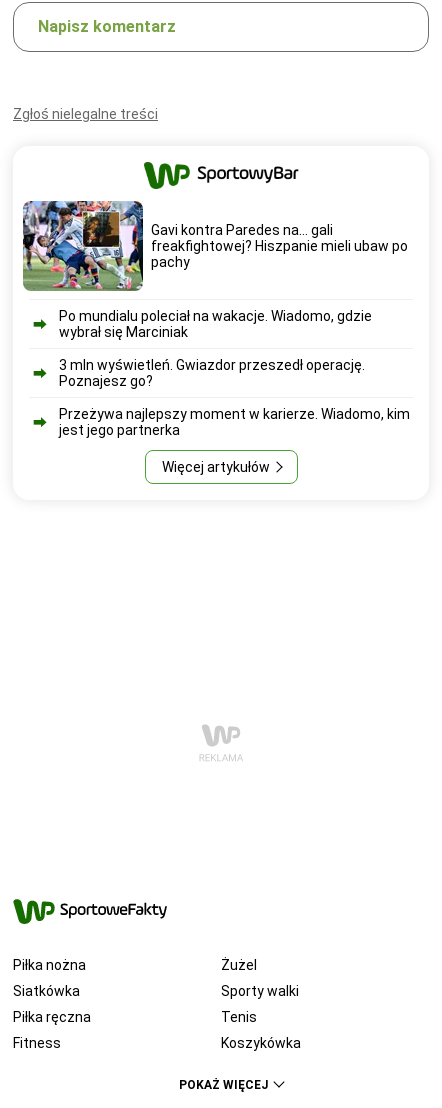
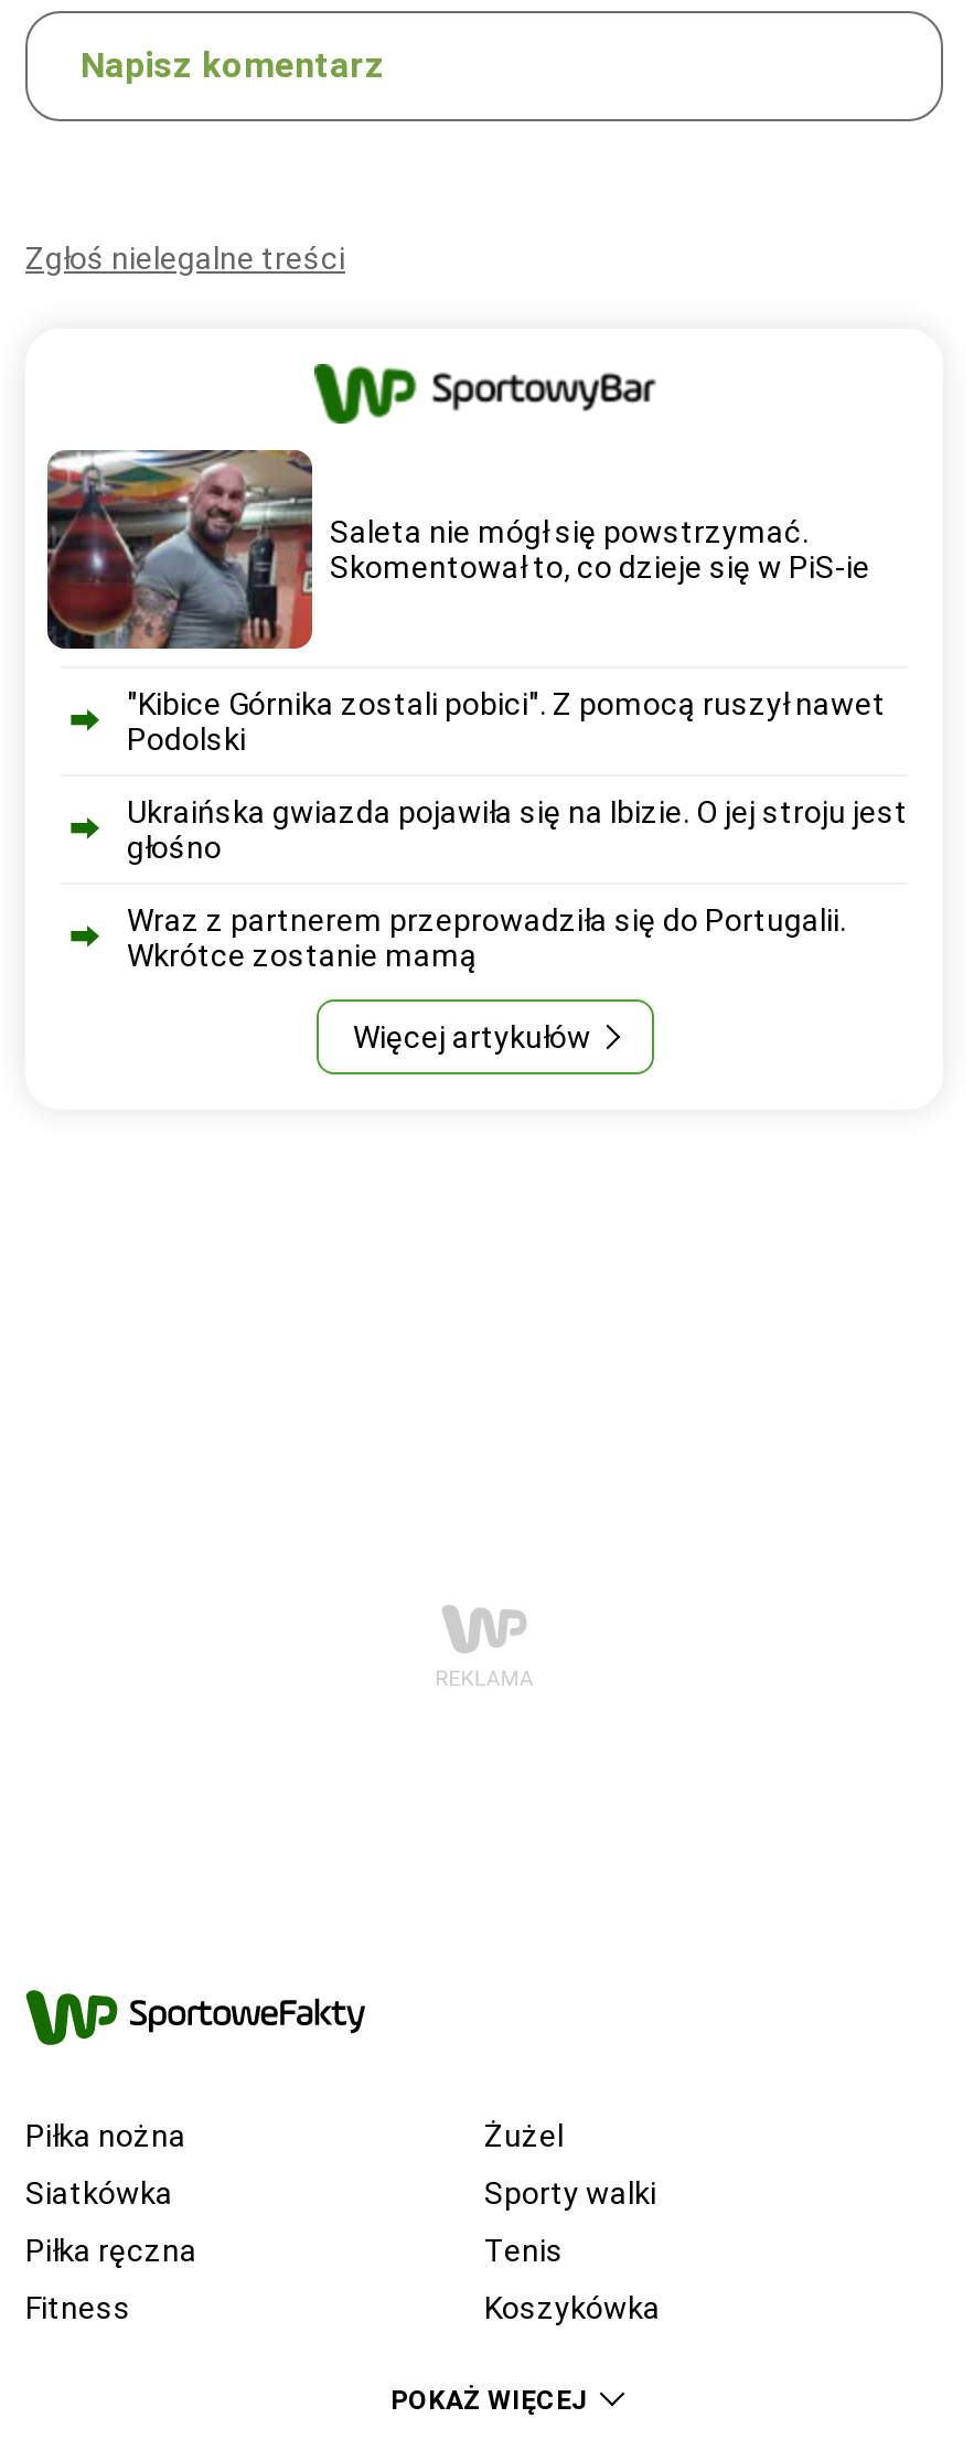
- [image]
- Gavi kontra Paredes na... gali
- freakfightowej? Hiszpanie mieli ubaw po
- pachy
+ [image]
+ Saleta nie mógł się powstrzymać.
+ Skomentował to, co dzieje się w PiS-ie

- Po mundialu poleciał na wakacje. Wiadomo, gdzie
- wybrał się Marciniak
+ "Kibice Górnika zostali pobici". Z pomocą ruszył nawet
+ Podolski

- 3 mln wyświetleń. Gwiazdor przeszedł operację.
- Poznajesz go?
+ Ukraińska gwiazda pojawiła się na Ibizie. O jej stroju jest
+ głośno

- Przeżywa najlepszy moment w karierze. Wiadomo, kim
- jest jego partnerka
+ Wraz z partnerem przeprowadziła się do Portugalii.
+ Wkrótce zostanie mamą
